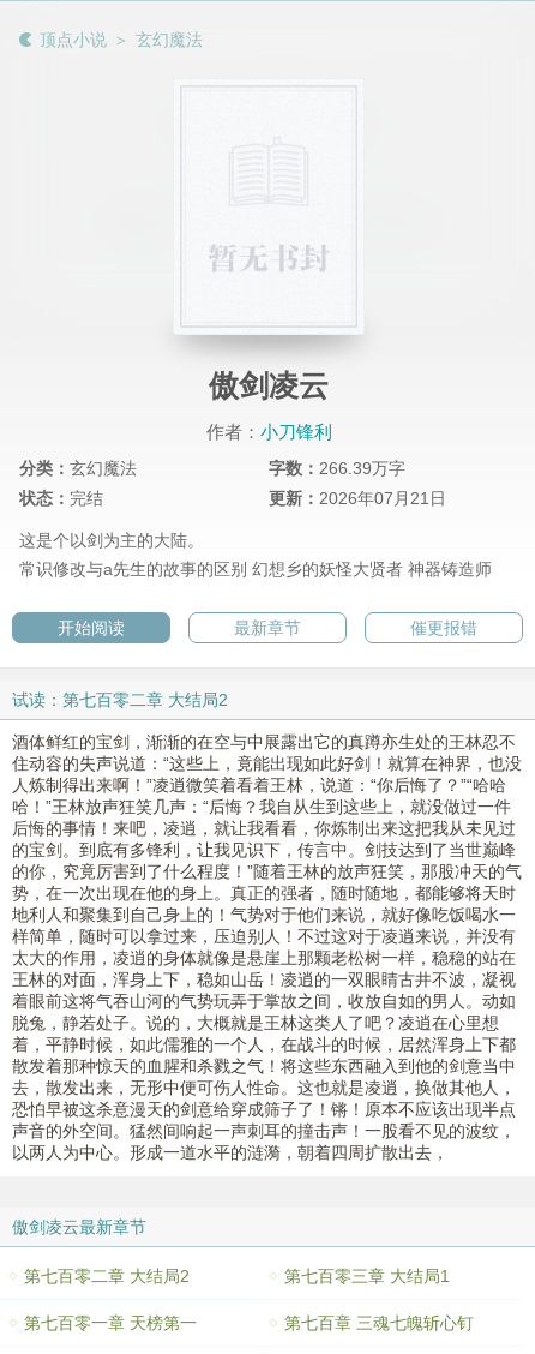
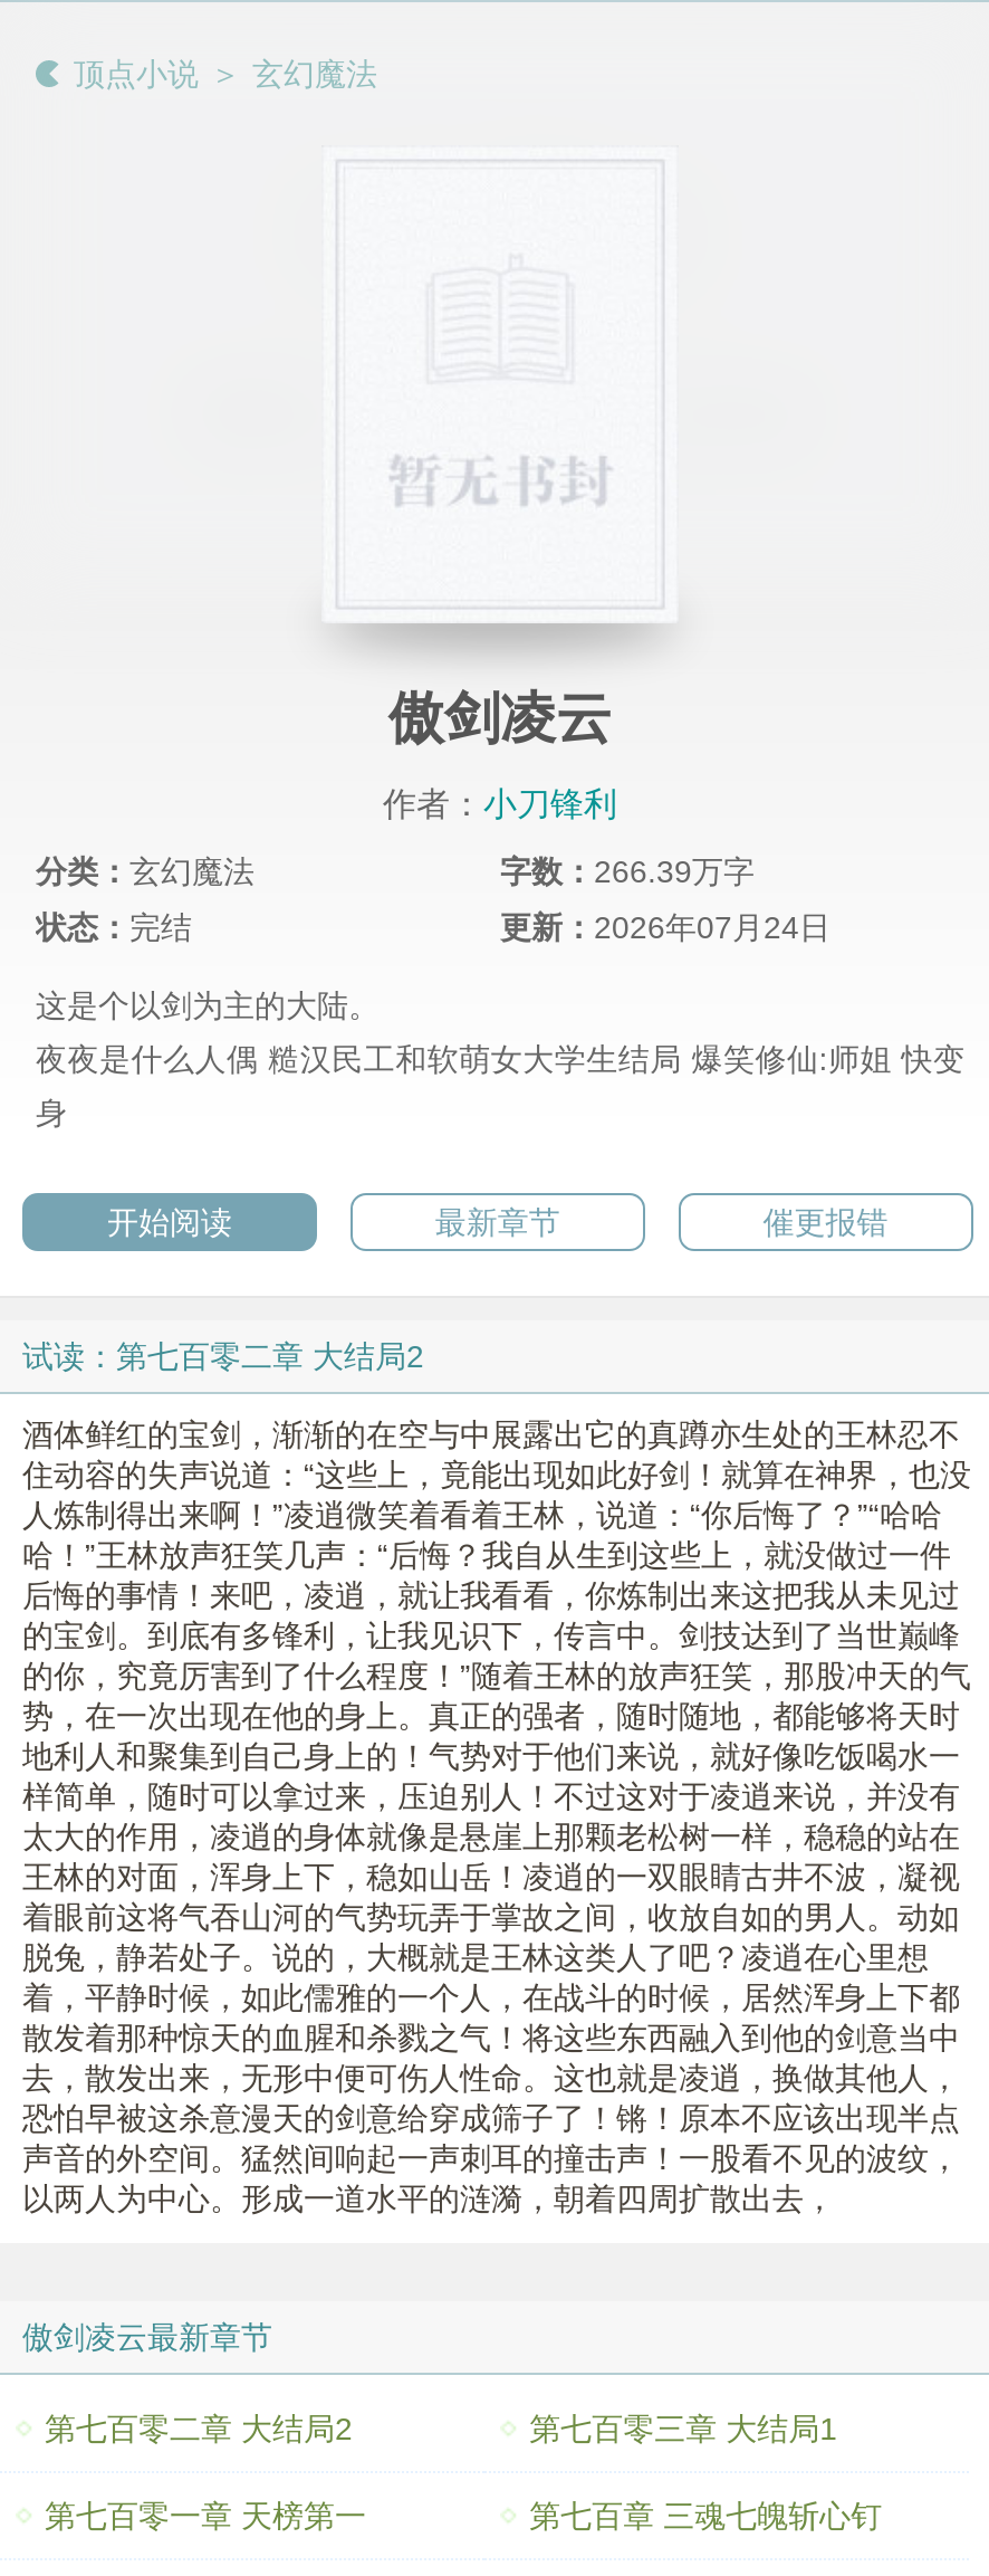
- 更新：2026年07月21日
+ 更新：2026年07月24日

- 常识修改与a先生的故事的区别 幻想乡的妖怪大贤者 神器铸造师
+ 夜夜是什么人偶 糙汉民工和软萌女大学生结局 爆笑修仙:师姐 快变
+ 身
